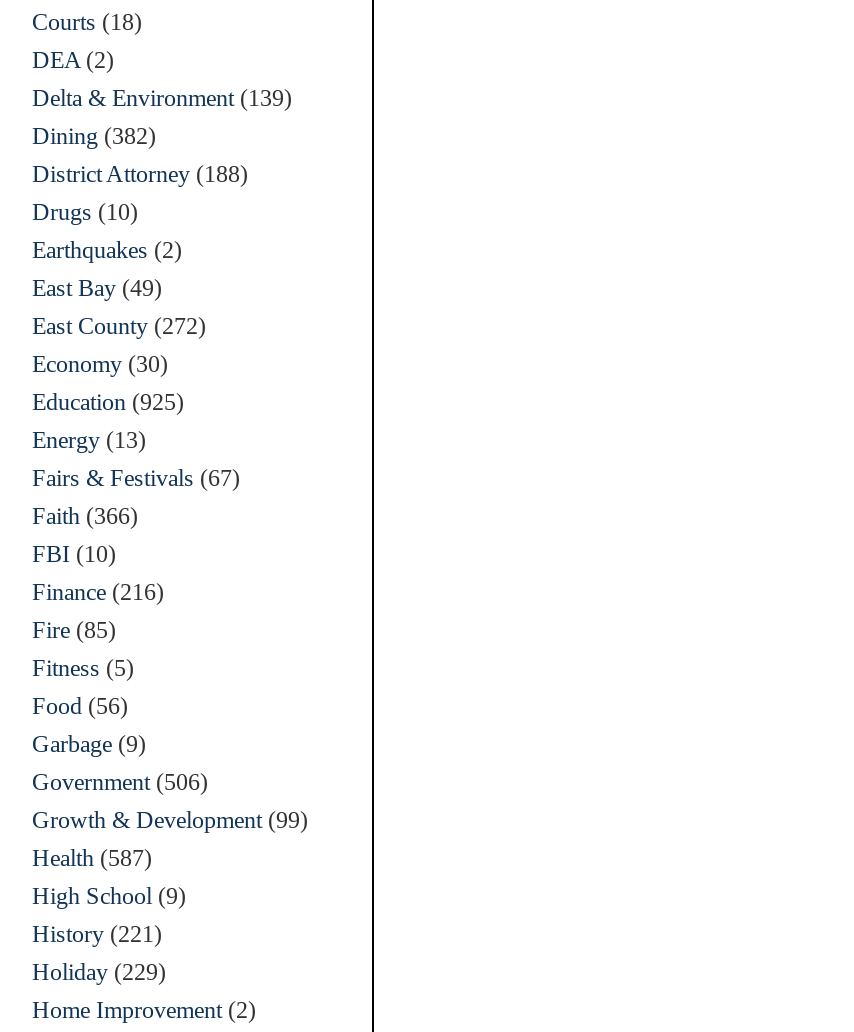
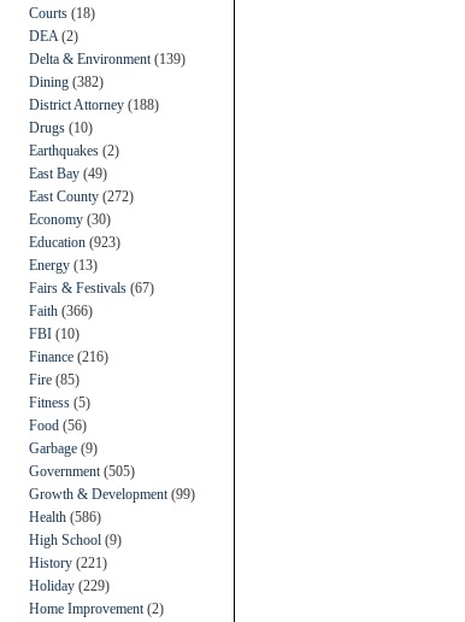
- Education (925)
+ Education (923)

- Government (506)
+ Government (505)

- Health (587)
+ Health (586)
